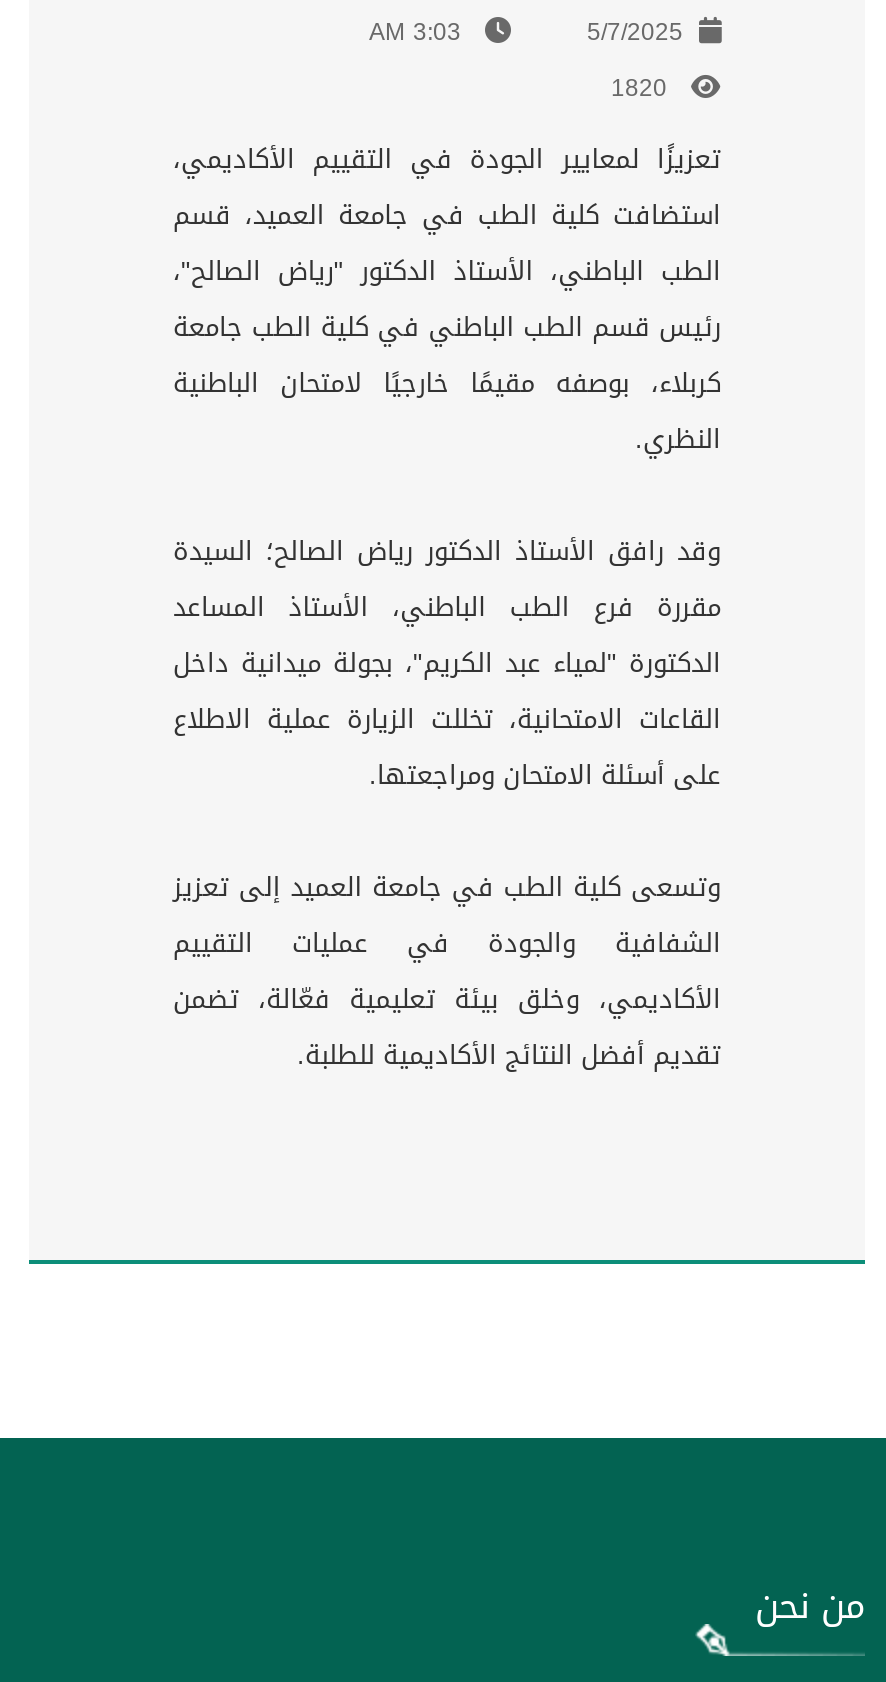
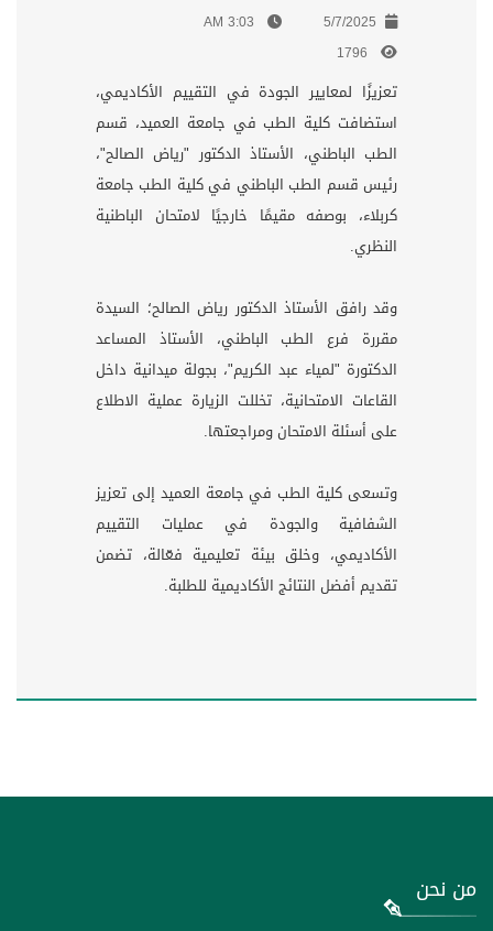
- 1820
+ 1796
